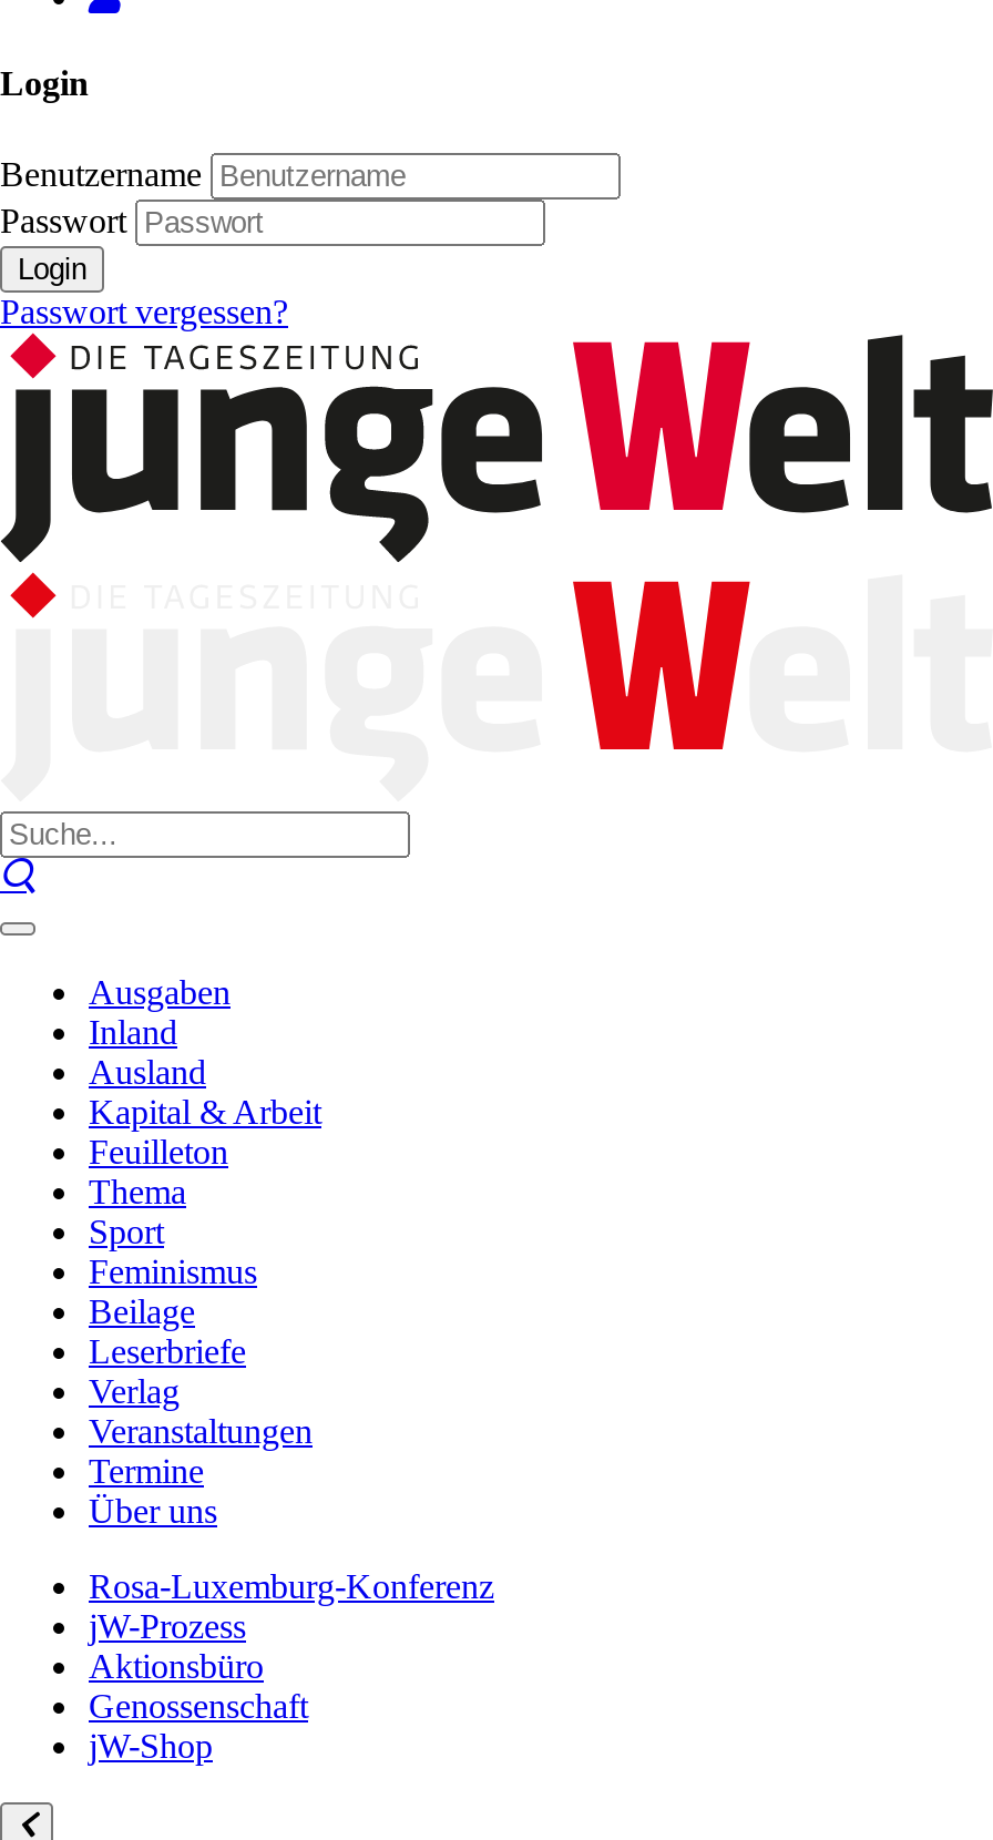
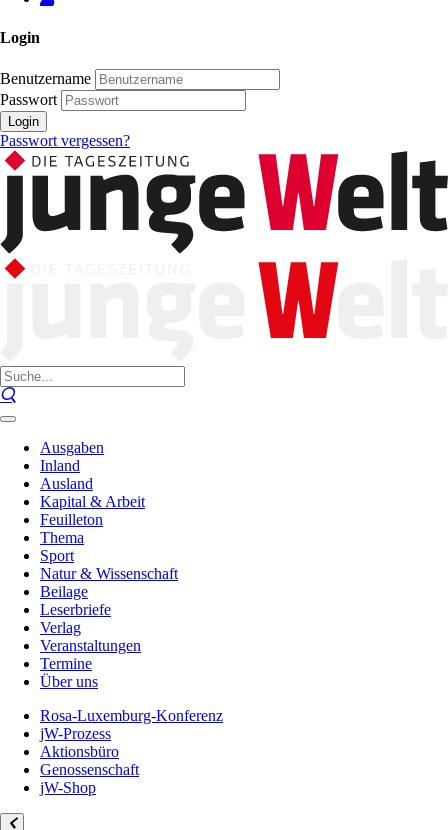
- Feminismus
+ Natur & Wissenschaft
